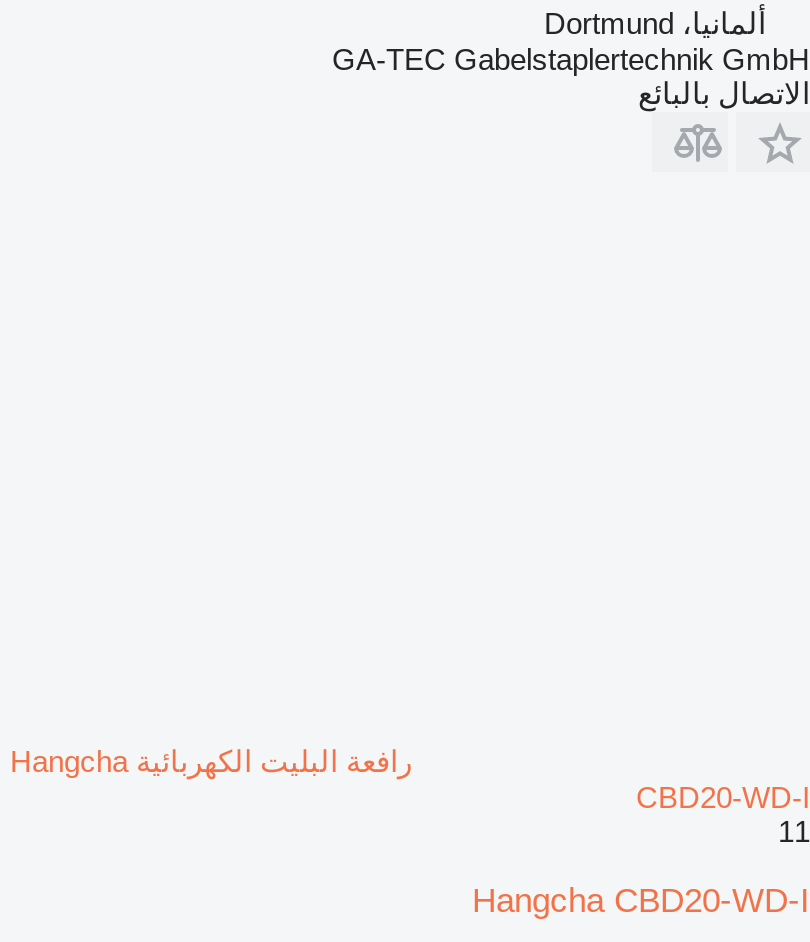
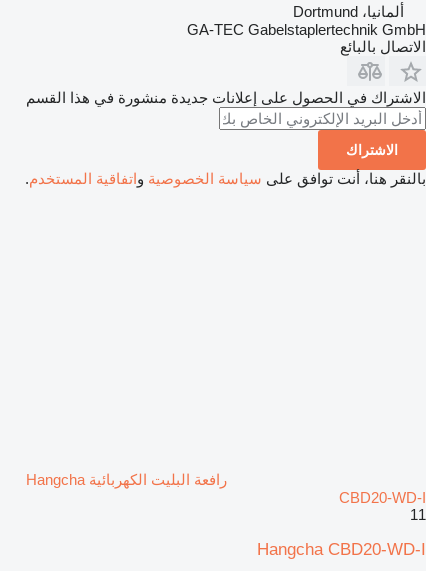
+ الاشتراك في الحصول على إعلانات جديدة منشورة في هذا القسم
+ الاشتراك
+ بالنقر هنا، أنت توافق على سياسة الخصوصية و اتفاقية المستخدم.
